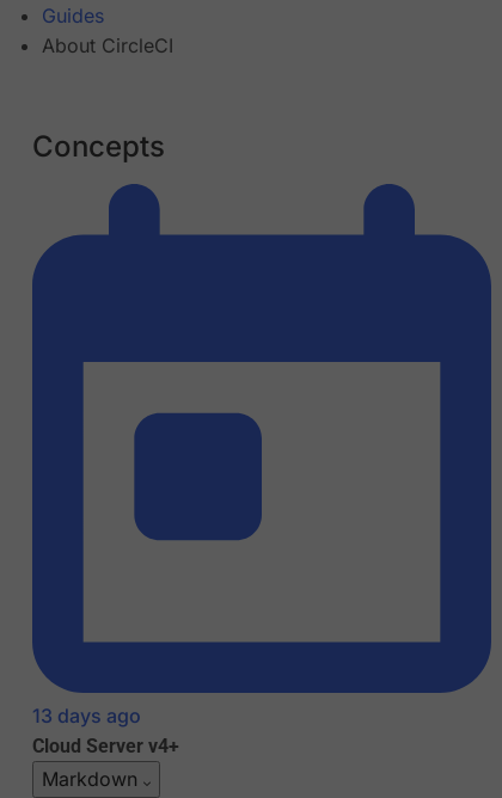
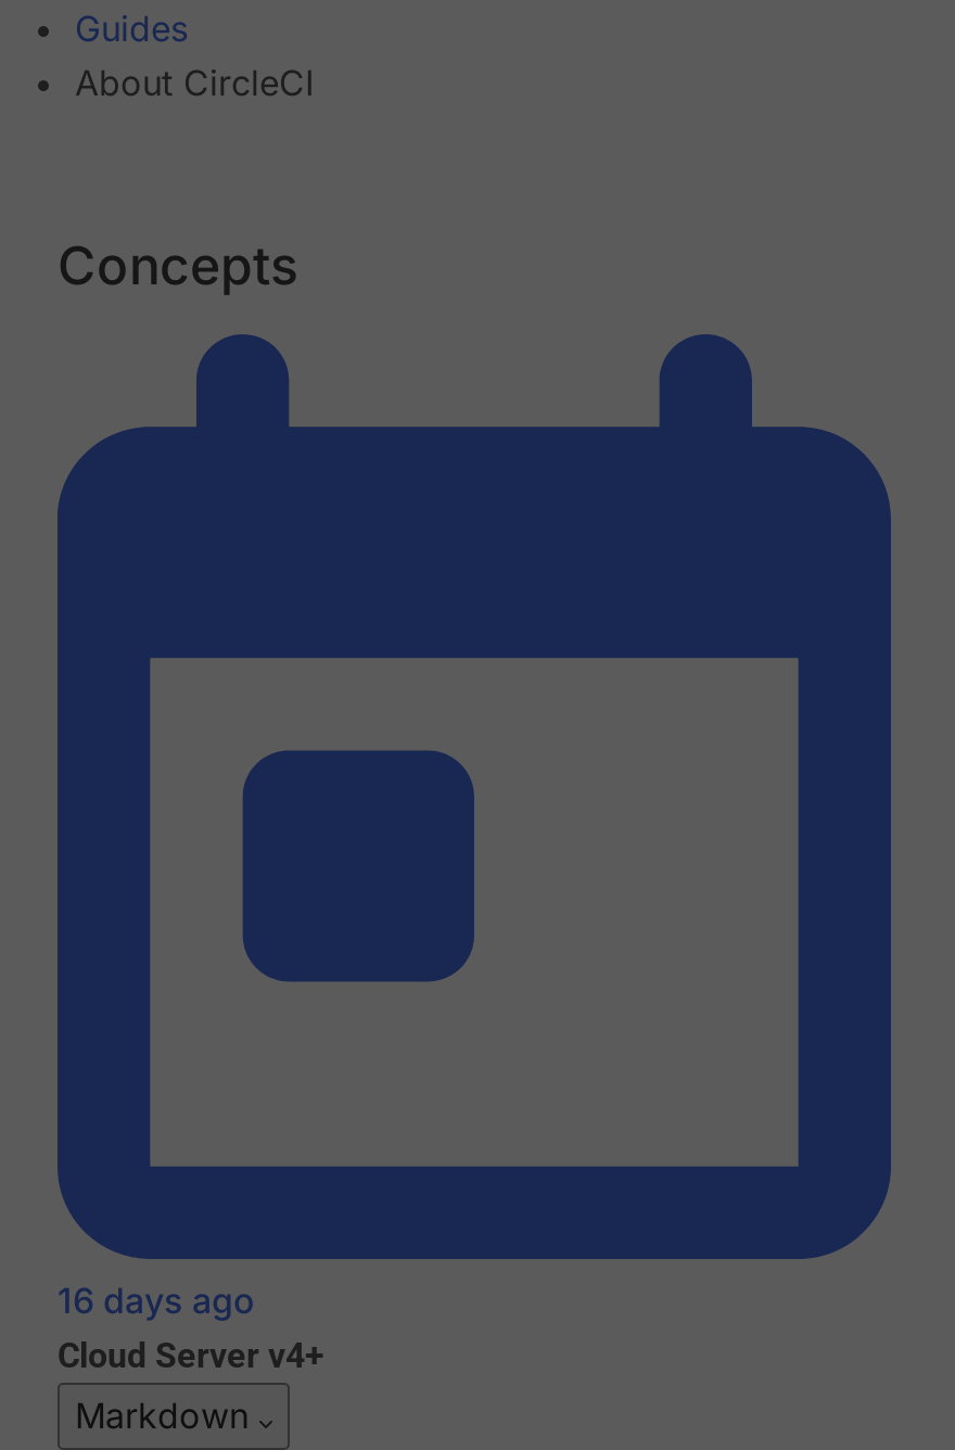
- 13 days ago
+ 16 days ago
